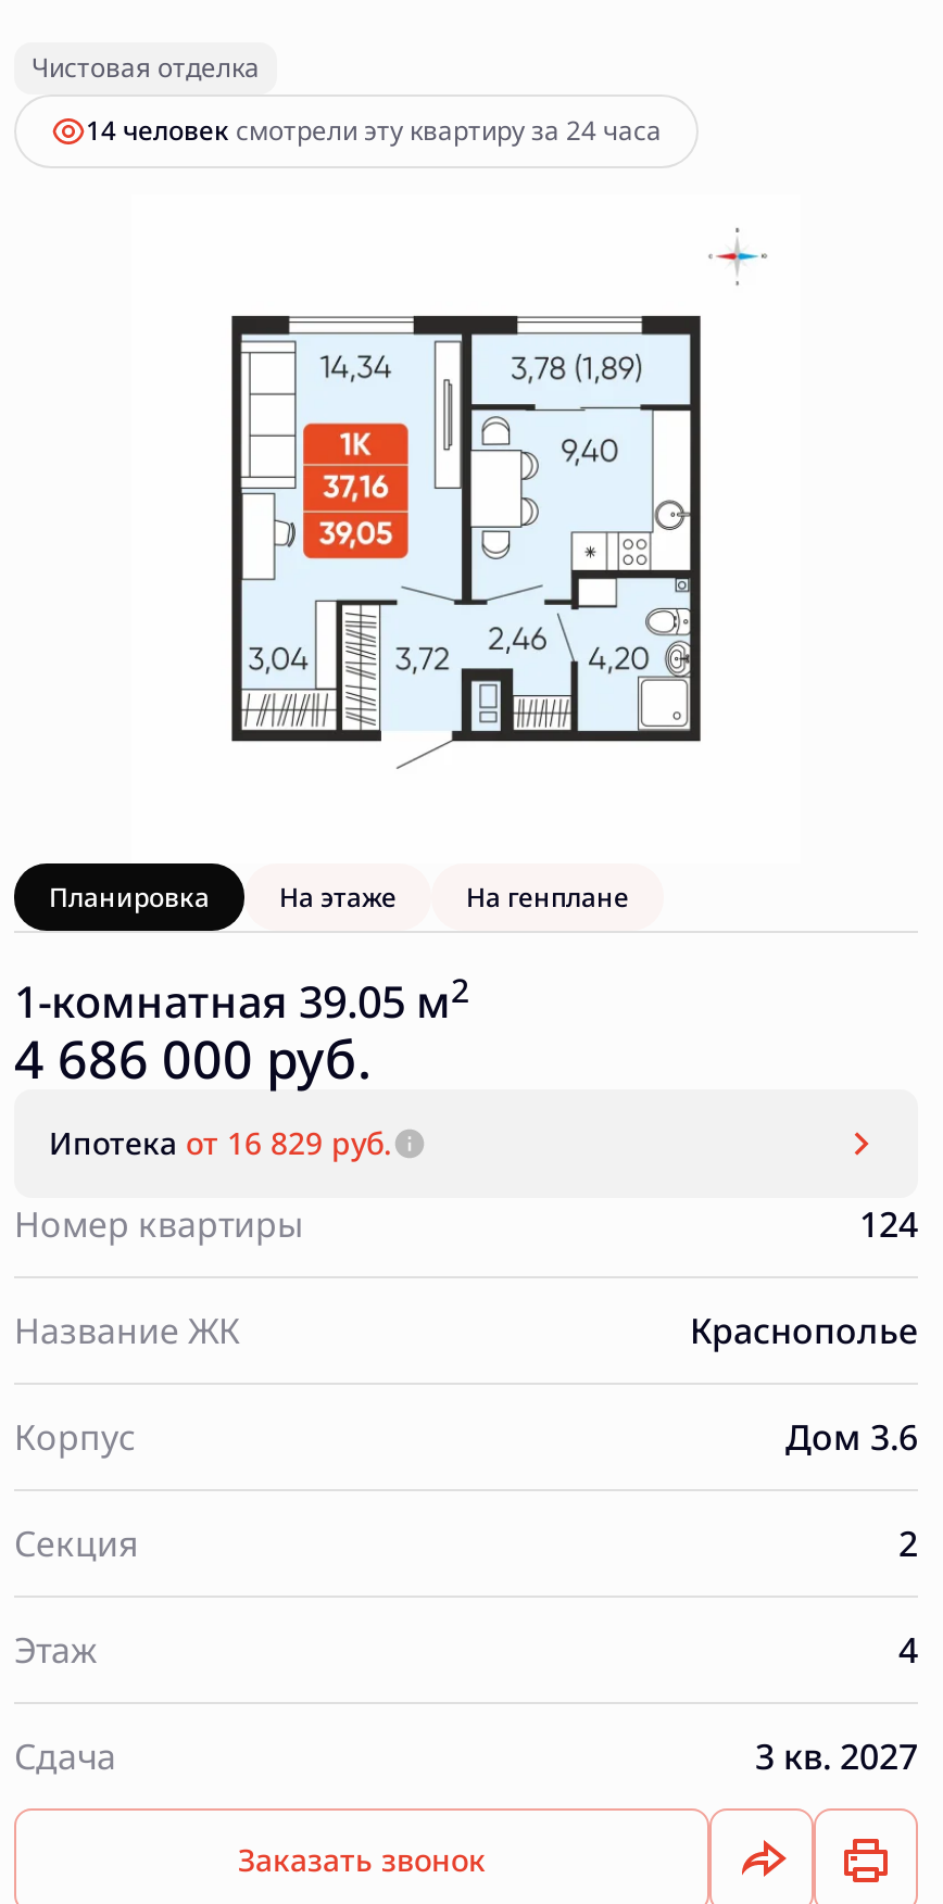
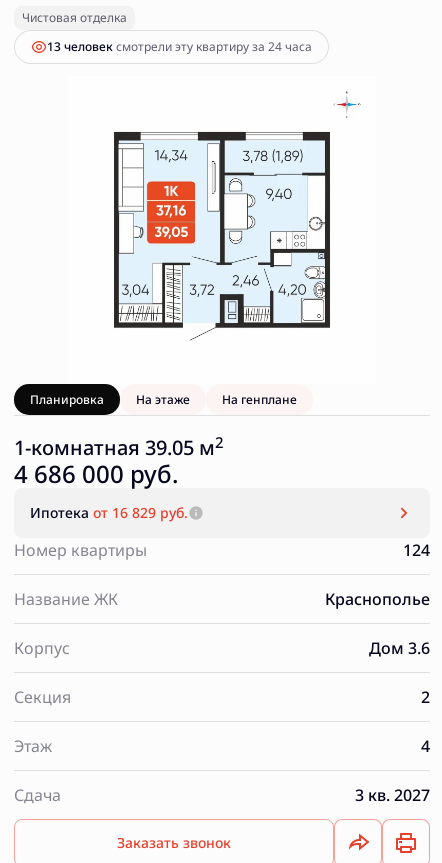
- 14 человек смотрели эту квартиру за 24 часа
+ 13 человек смотрели эту квартиру за 24 часа
